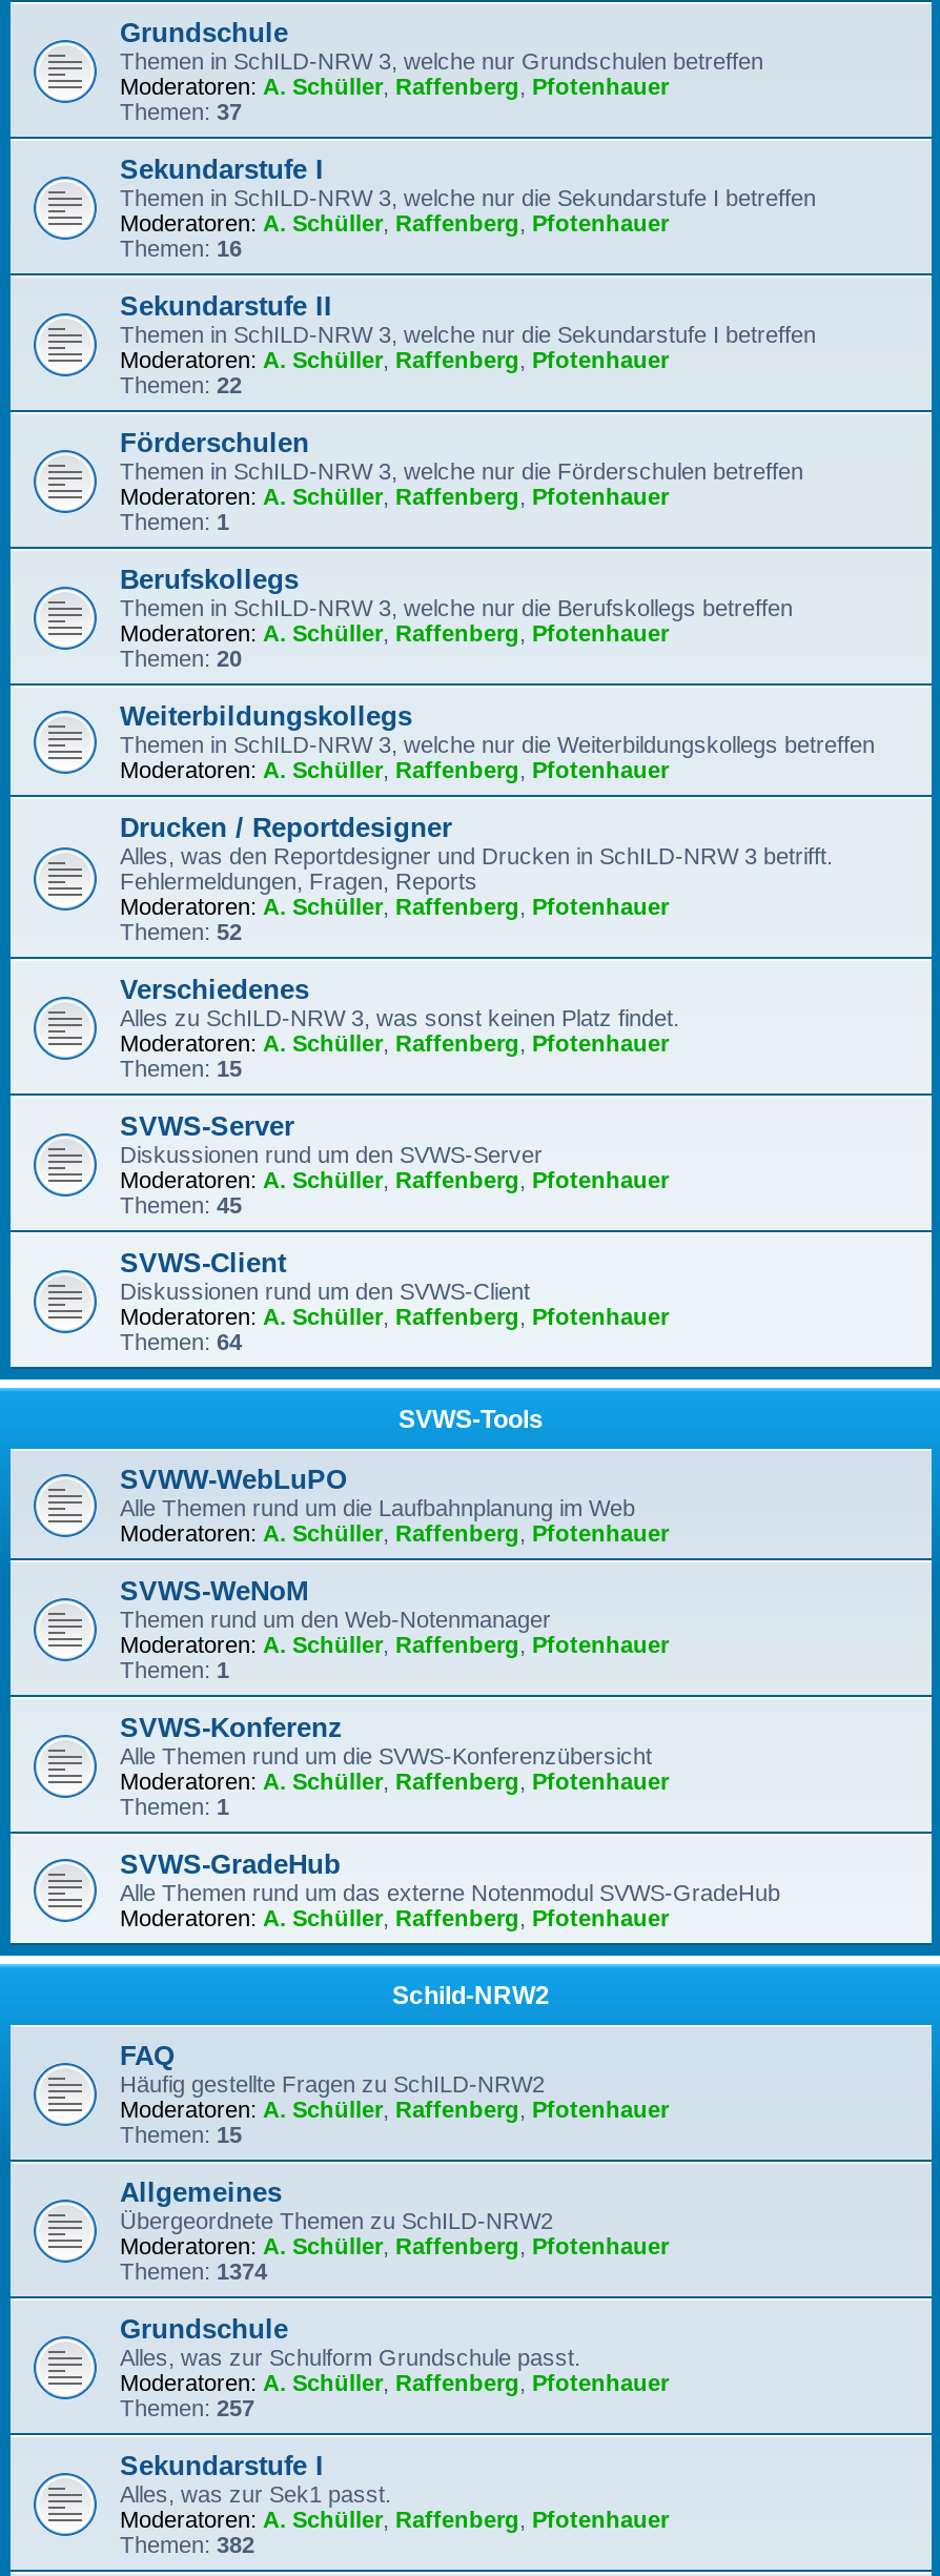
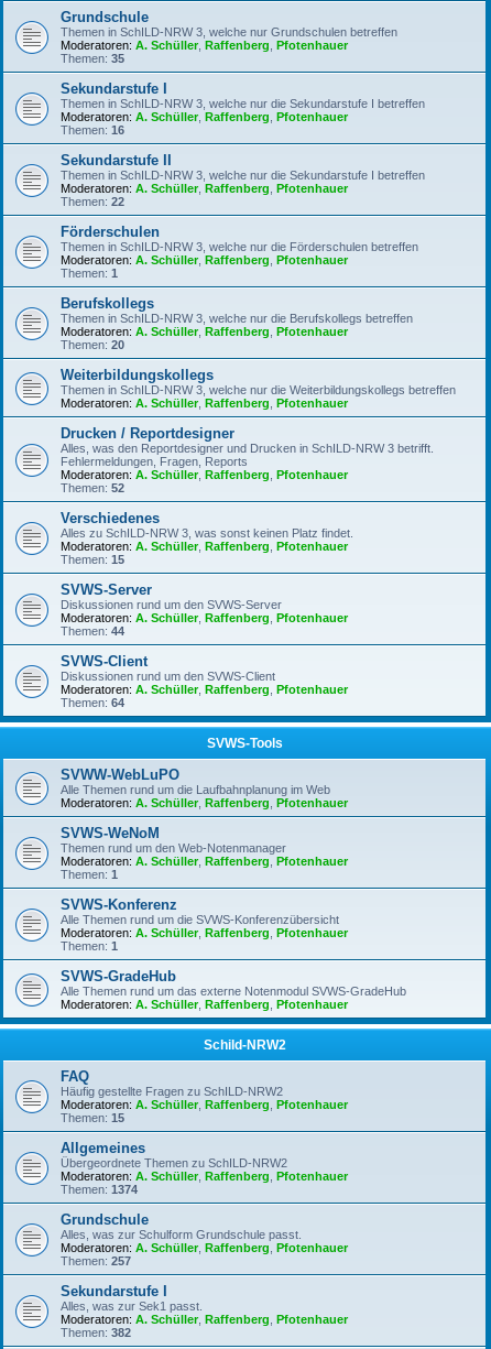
- Themen: 37
+ Themen: 35

- Themen: 45
+ Themen: 44
